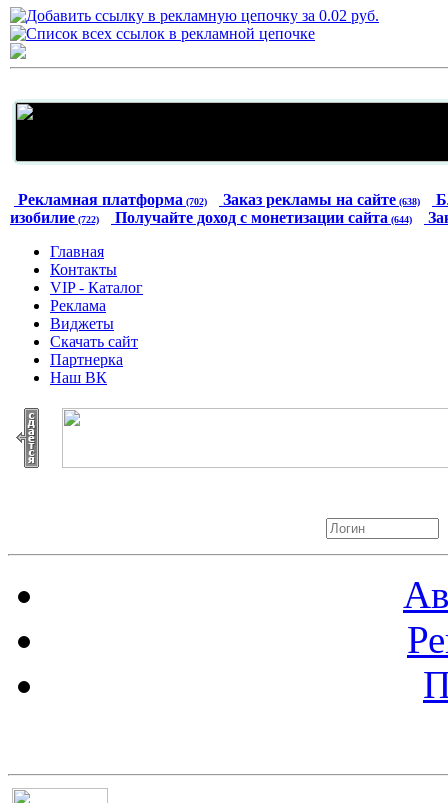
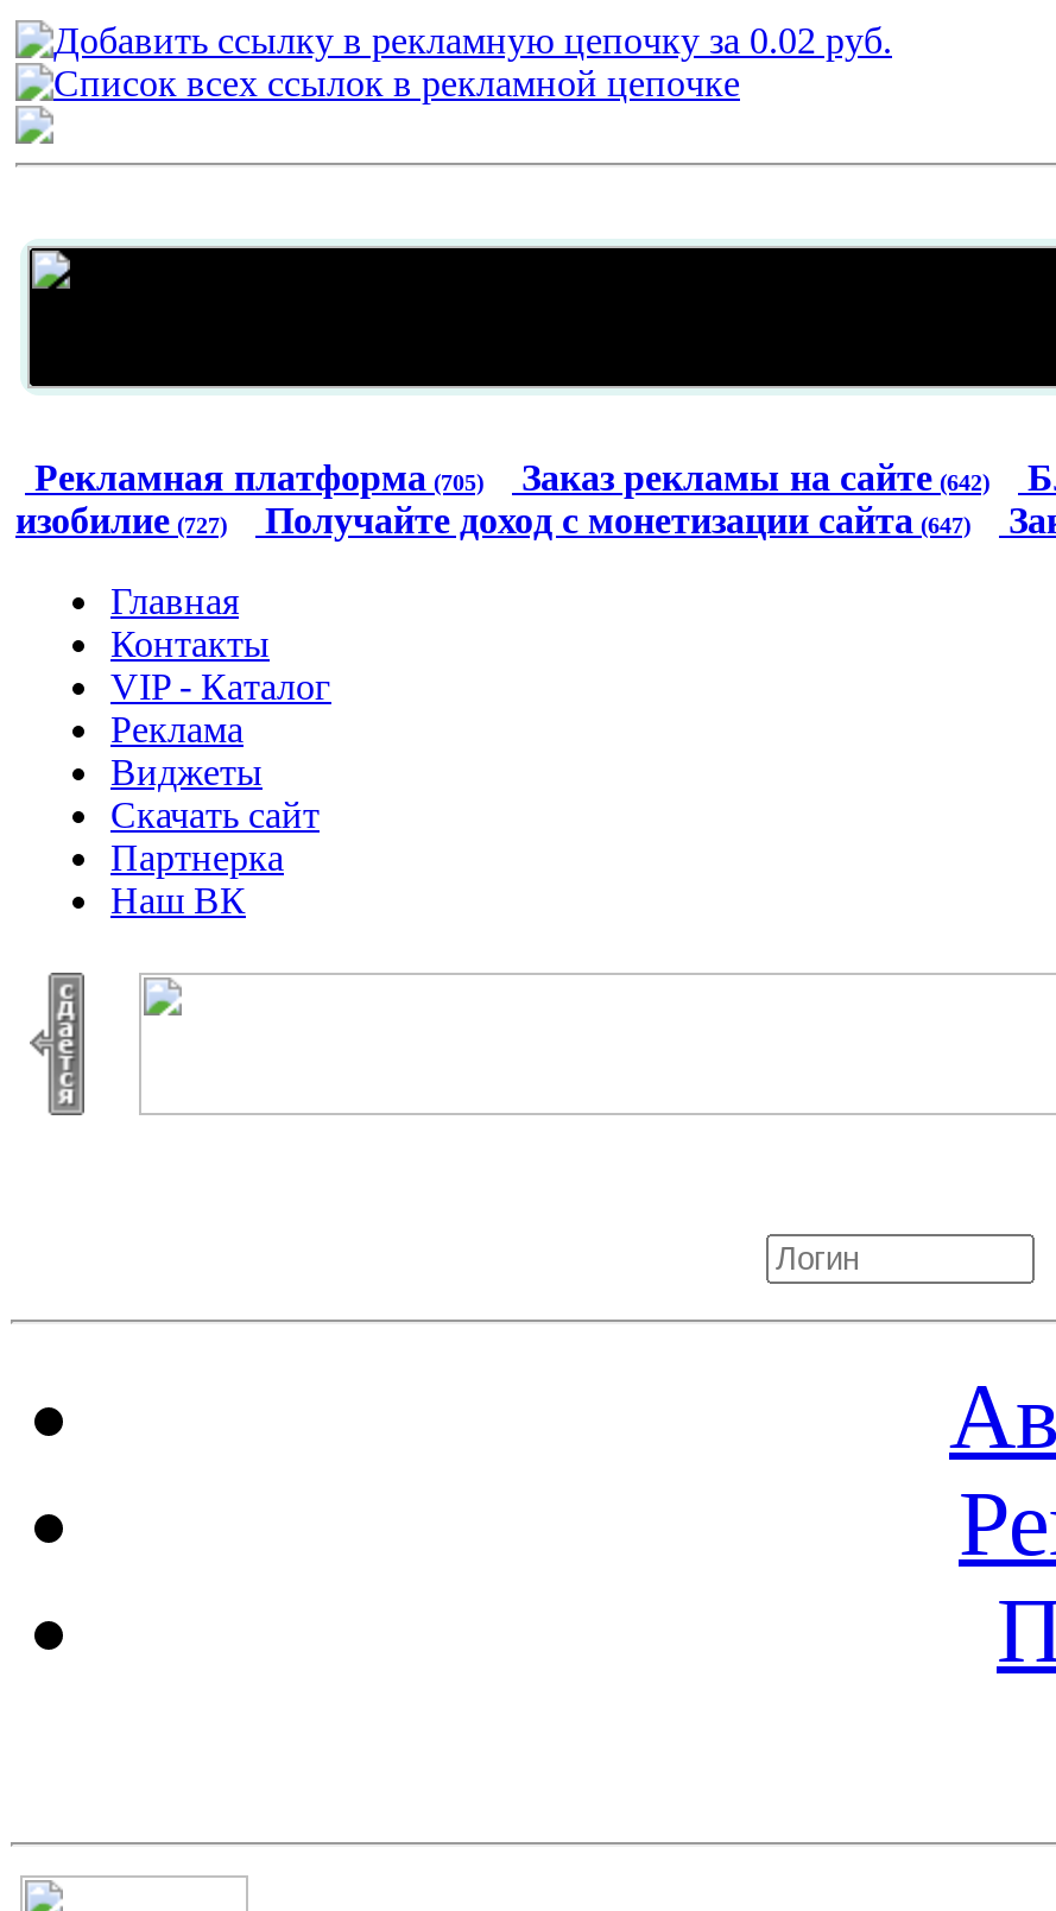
- Рекламная платформа (702)
+ Рекламная платформа (705)

- Заказ рекламы на сайте (638)
+ Заказ рекламы на сайте (642)

- изобилие (722)
+ изобилие (727)

- Получайте доход с монетизации сайта (644)
+ Получайте доход с монетизации сайта (647)
